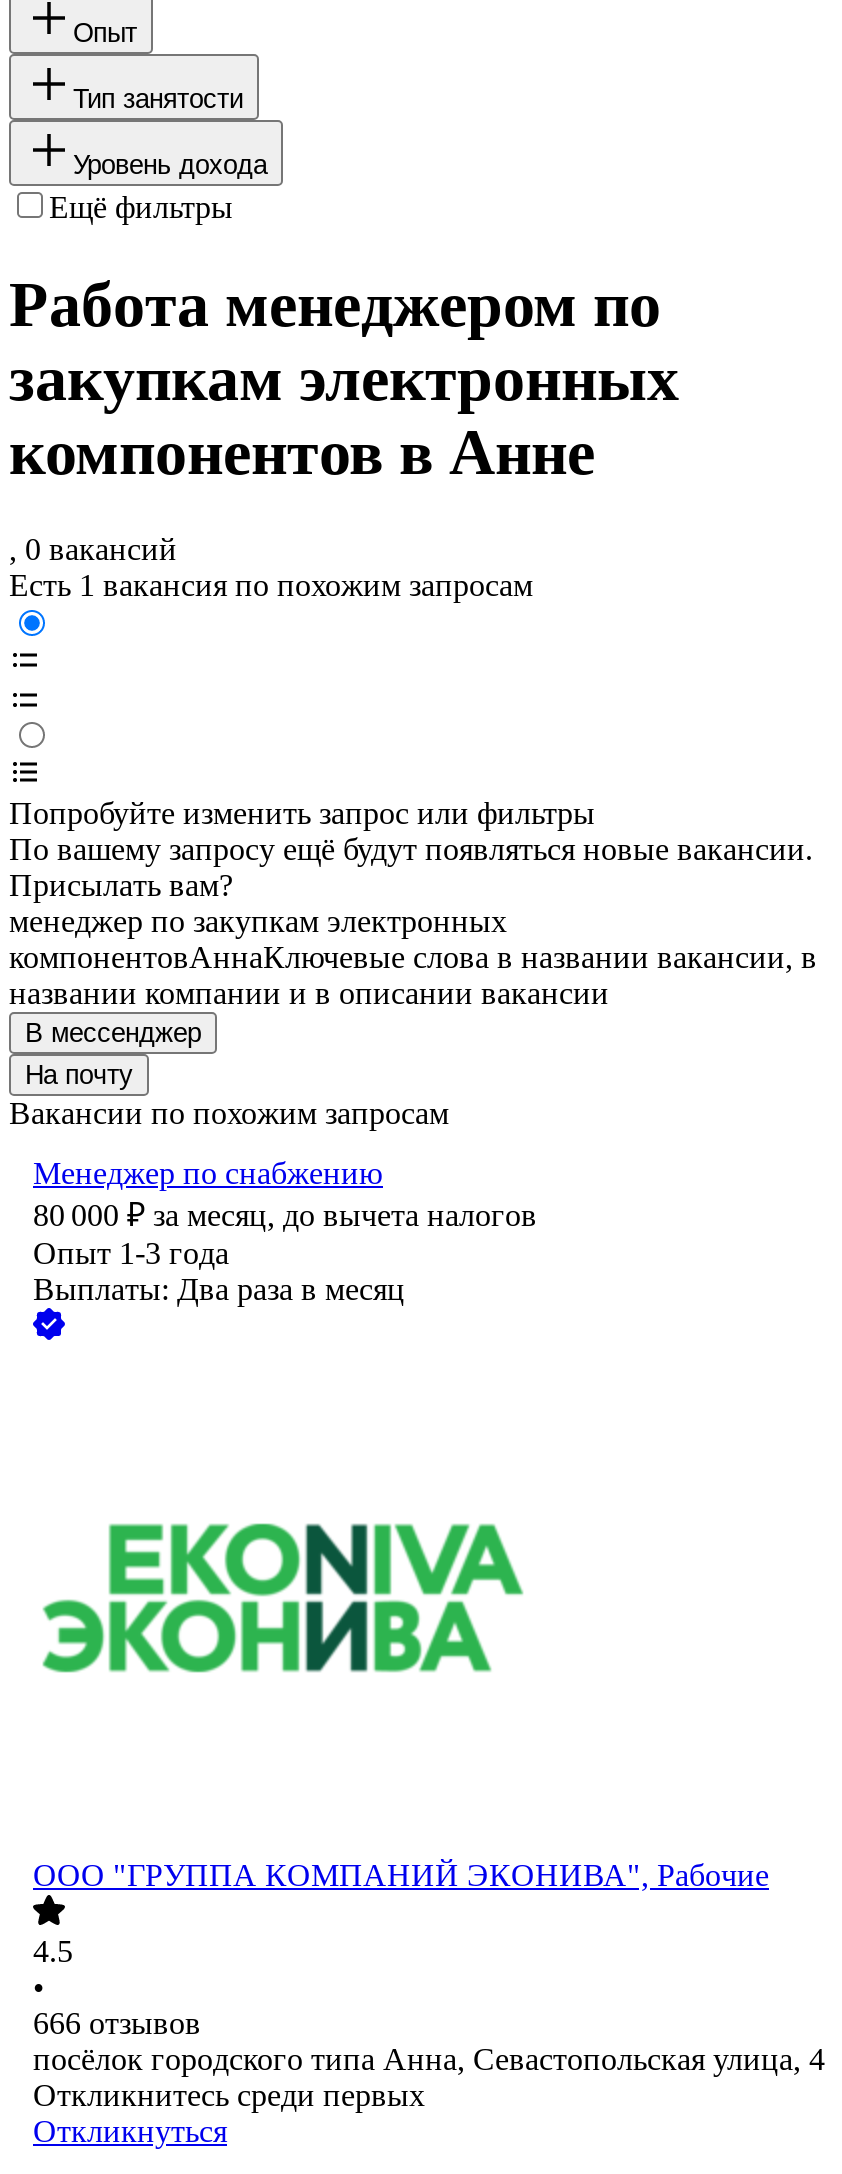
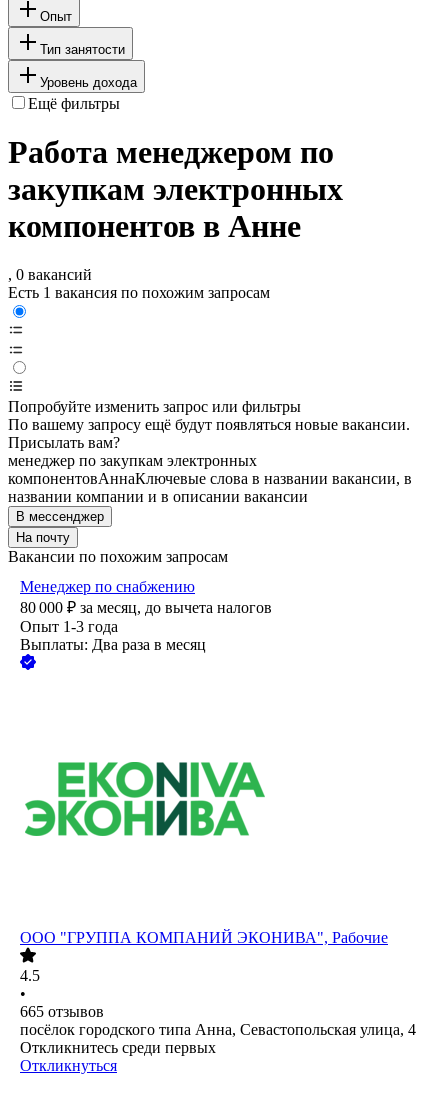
- 666 отзывов
+ 665 отзывов
